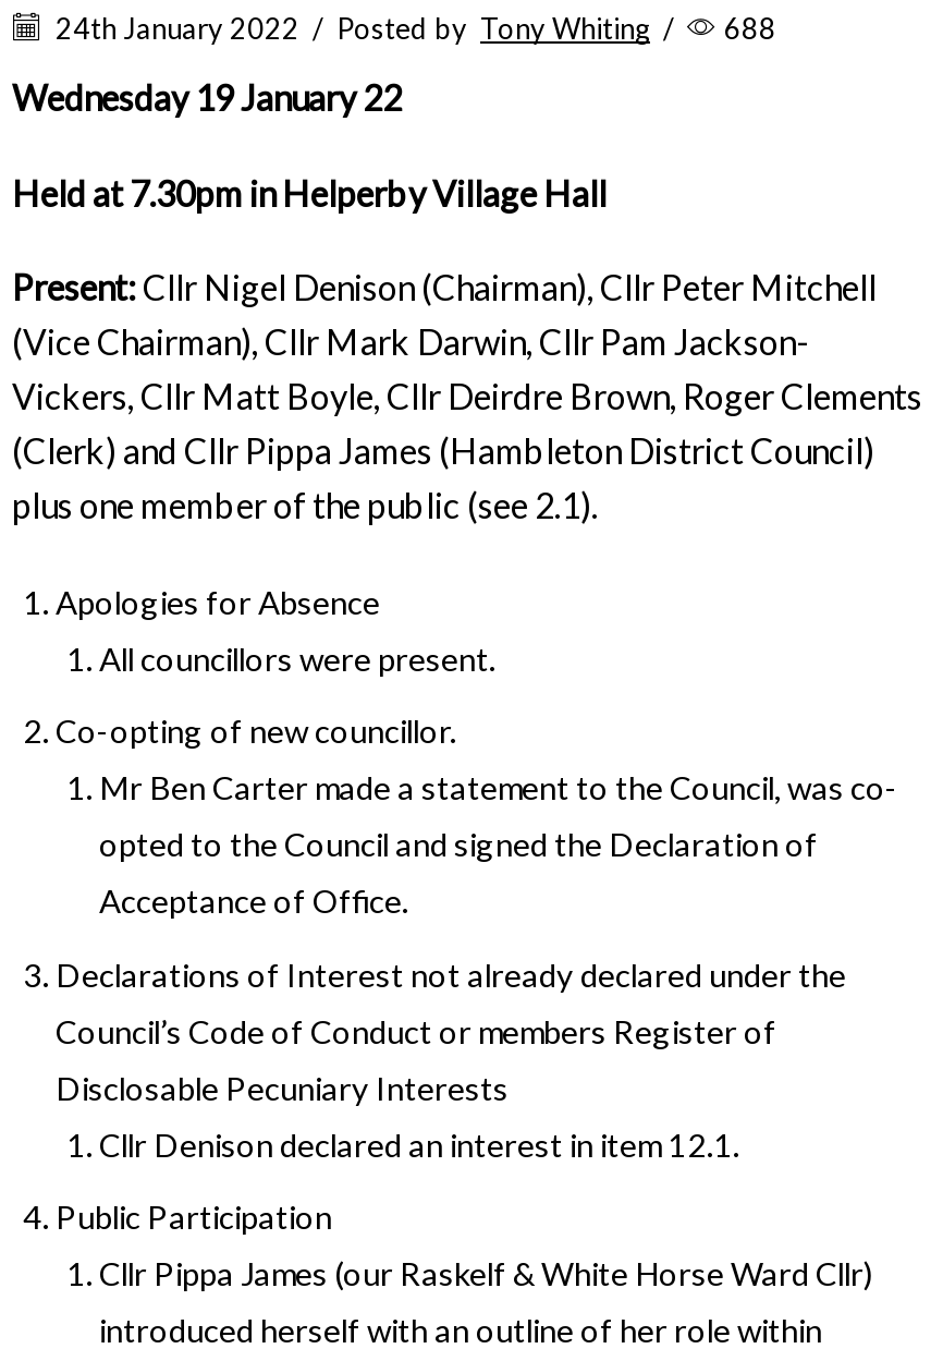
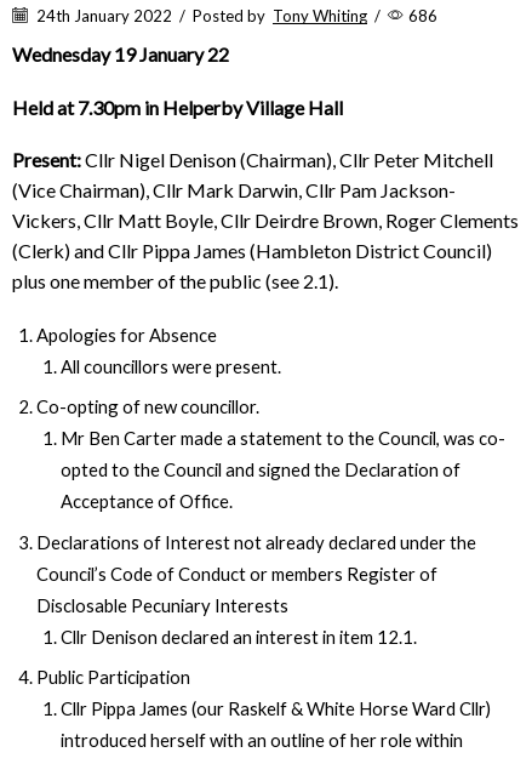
- 24th January 2022 / Posted by Tony Whiting / 688
+ 24th January 2022 / Posted by Tony Whiting / 686
